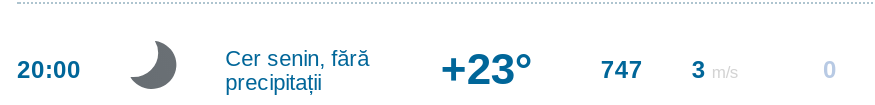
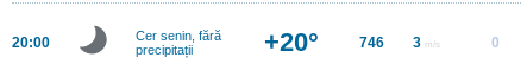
- +23°
+ +20°

- 747
+ 746
